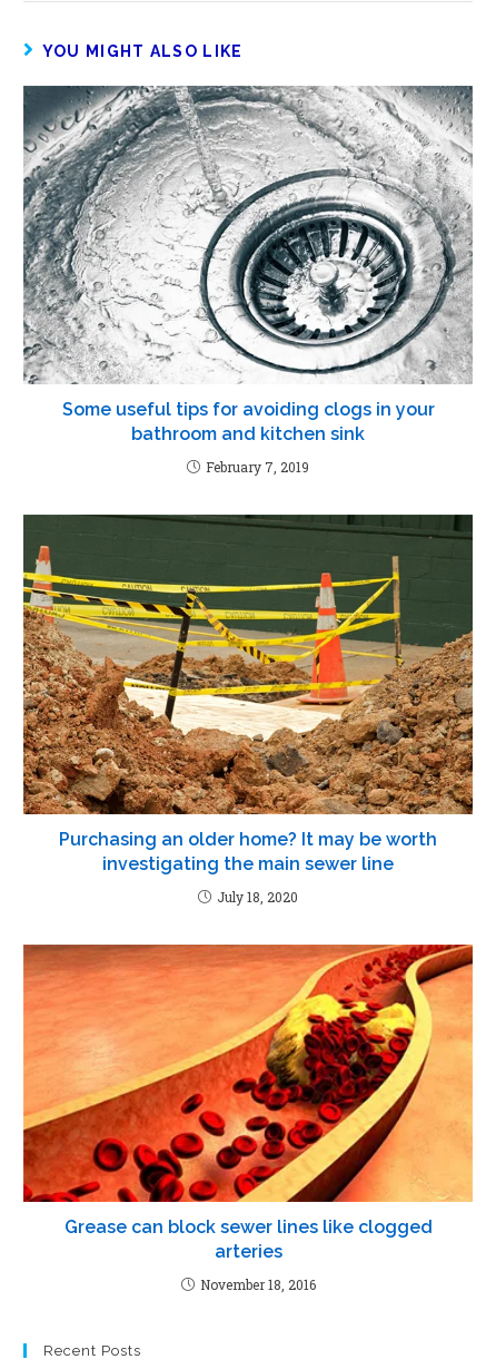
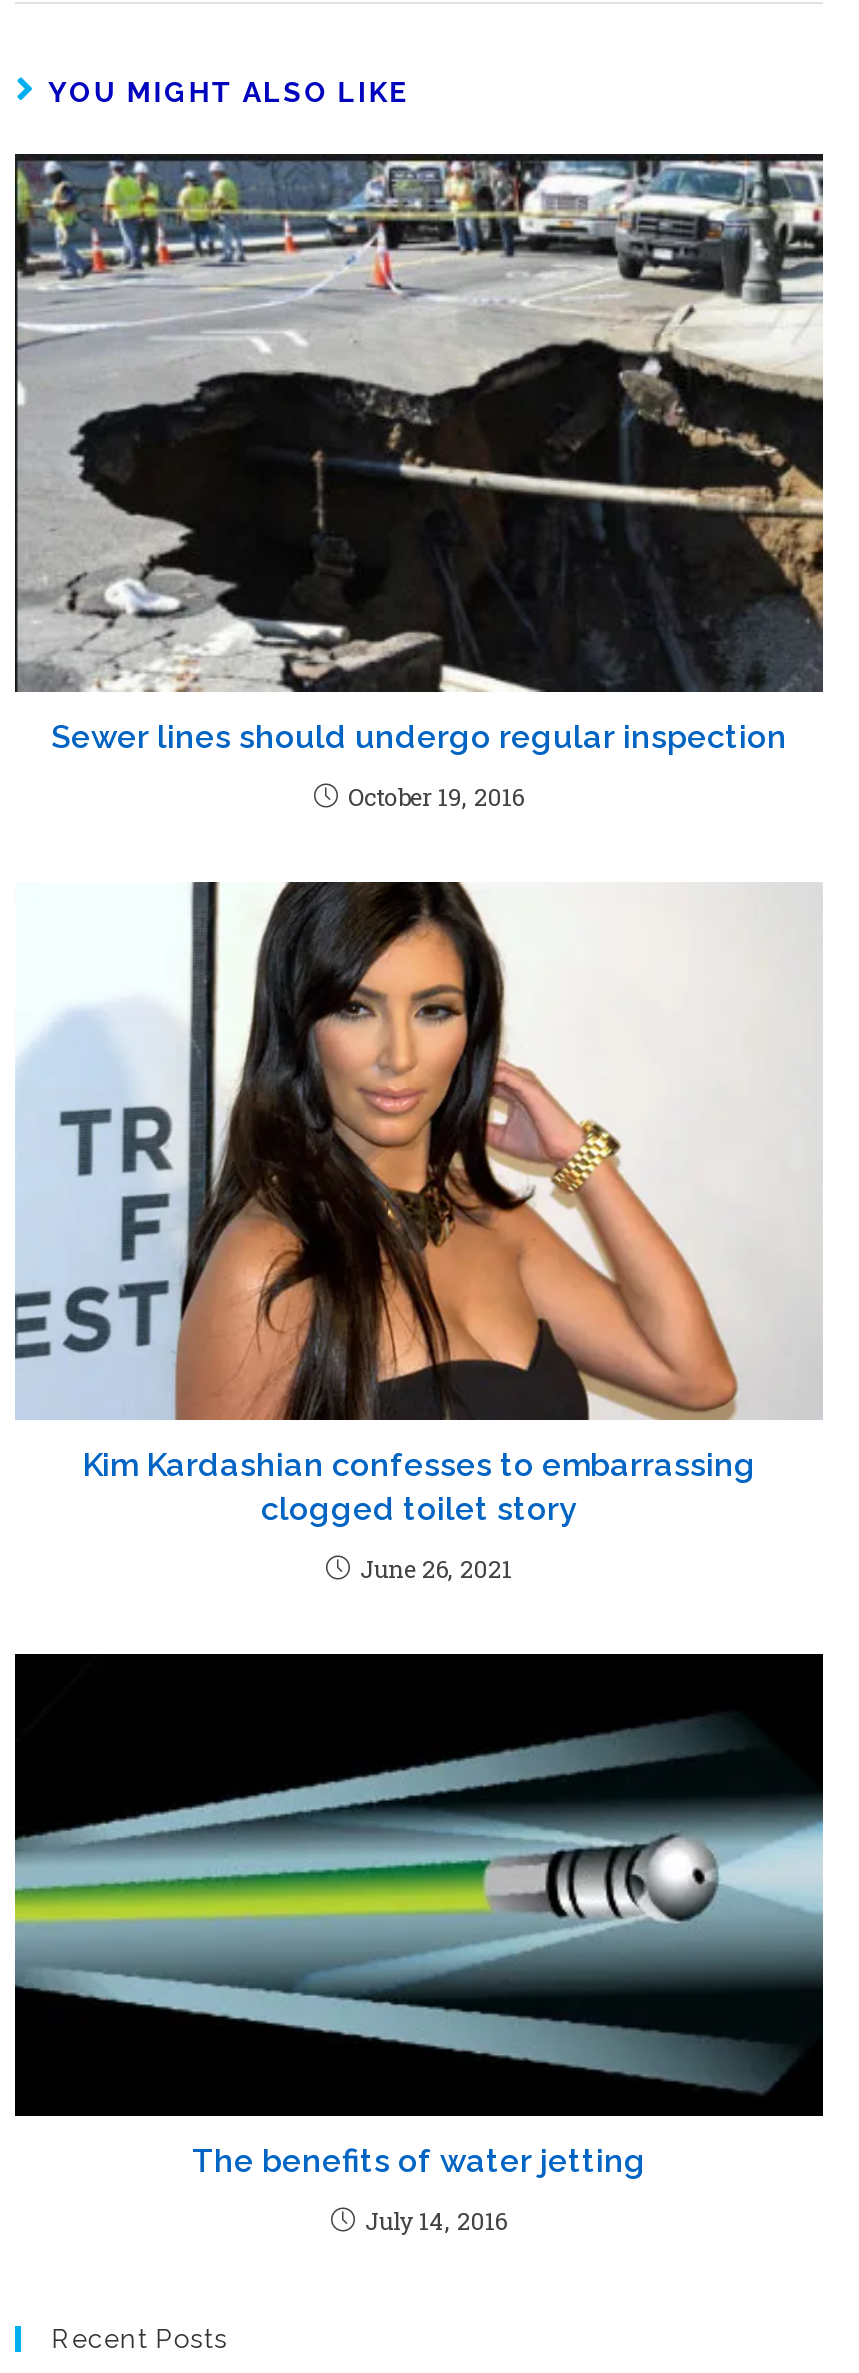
- [image]
- Some useful tips for avoiding clogs in your
- bathroom and kitchen sink
+ [image]
+ Sewer lines should undergo regular inspection

- February 7, 2019
+ October 19, 2016

- [image]
- Purchasing an older home? It may be worth
- investigating the main sewer line
+ [image]
+ Kim Kardashian confesses to embarrassing
+ clogged toilet story

- July 18, 2020
+ June 26, 2021

- [image]
- Grease can block sewer lines like clogged
- arteries
+ [image]
+ The benefits of water jetting

- November 18, 2016
+ July 14, 2016
